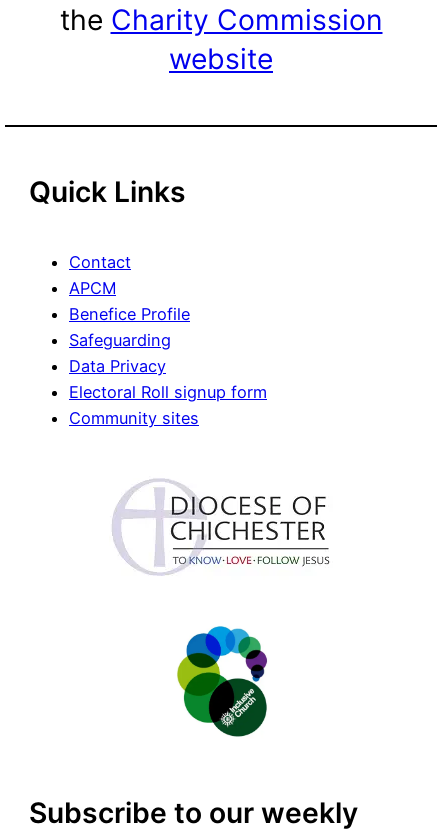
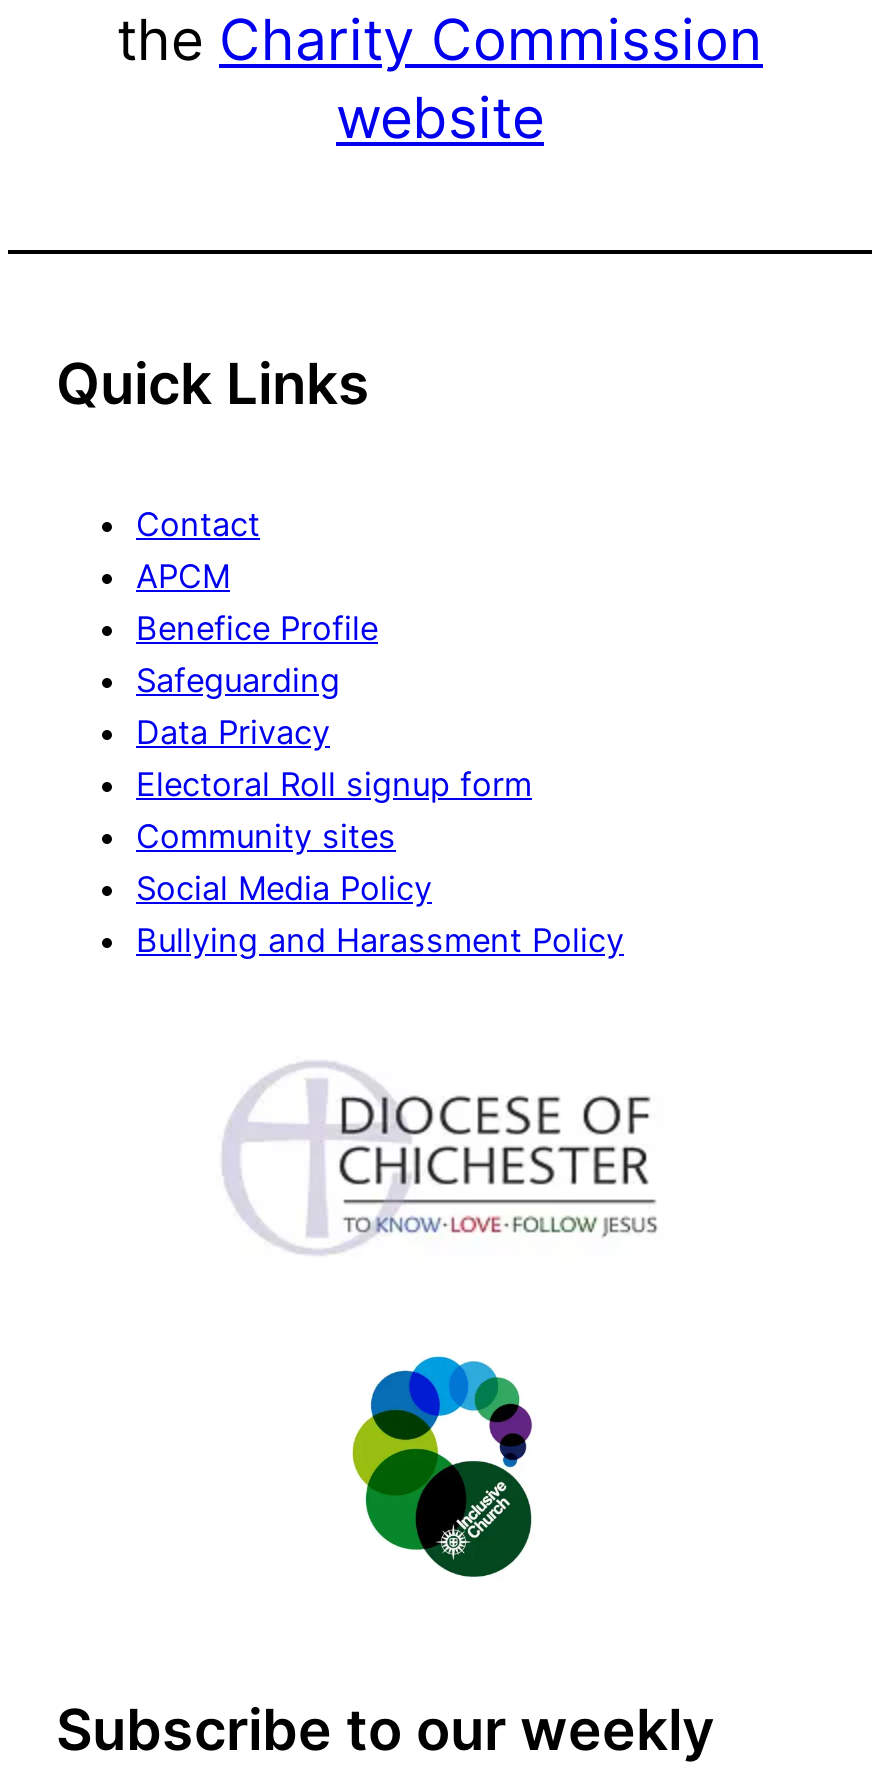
+ Social Media Policy
+ Bullying and Harassment Policy
